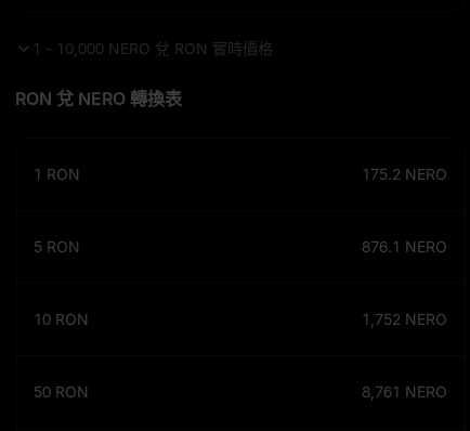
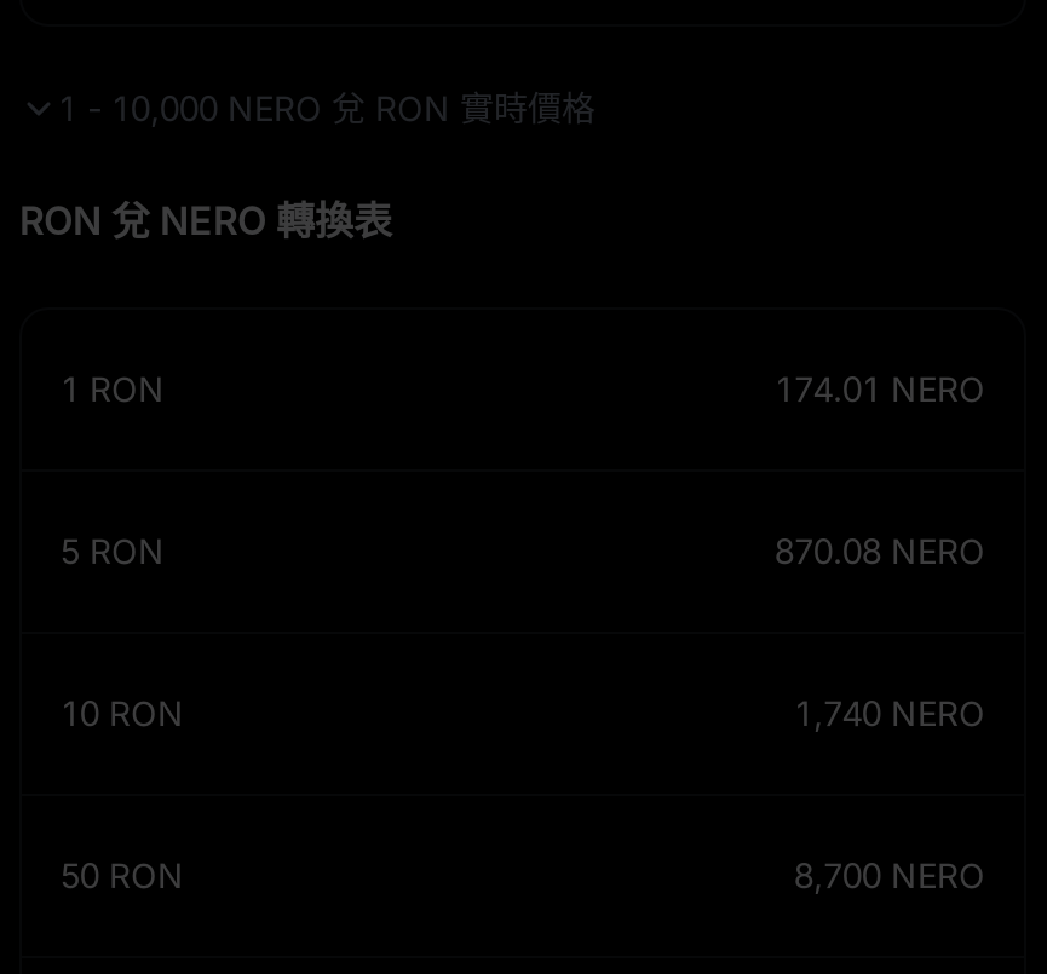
- 175.2 NERO
+ 174.01 NERO

- 876.1 NERO
+ 870.08 NERO

- 1,752 NERO
+ 1,740 NERO

- 8,761 NERO
+ 8,700 NERO
